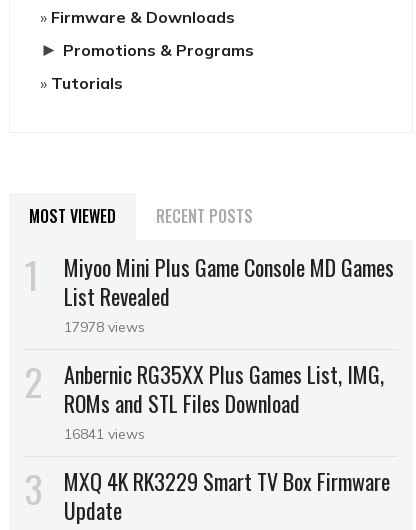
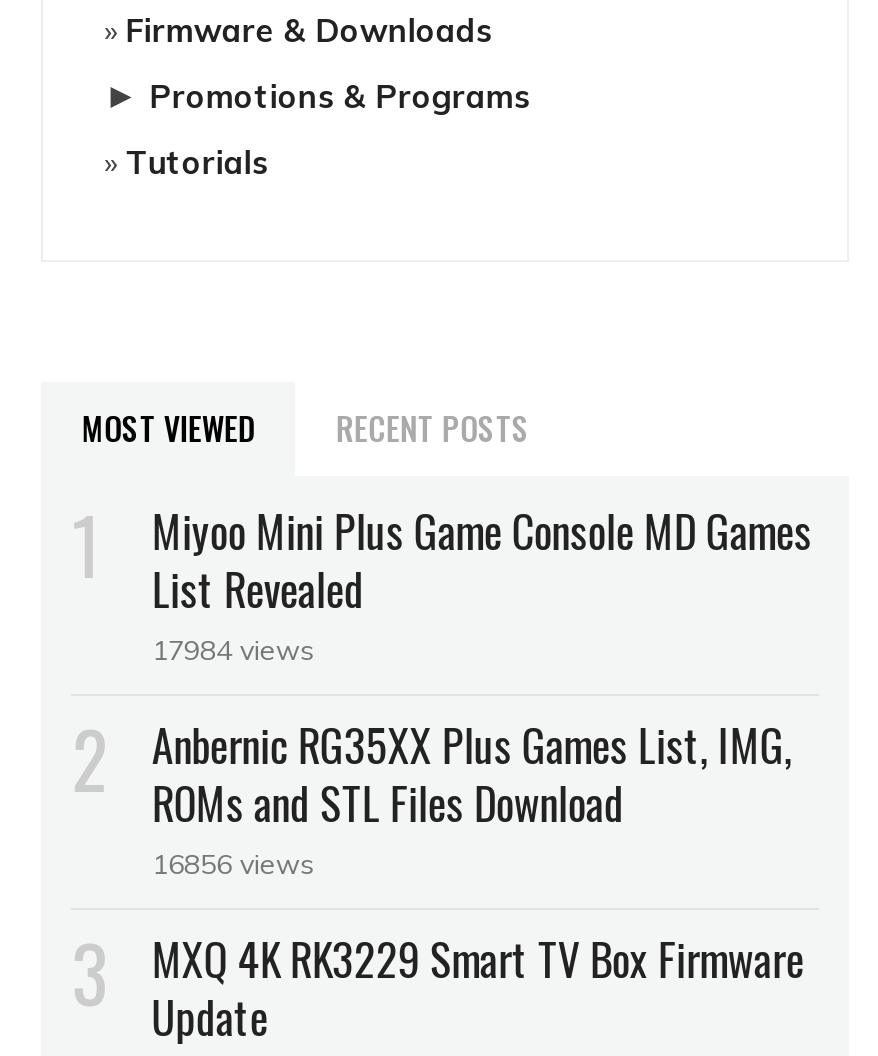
- 17978 views
+ 17984 views

- 16841 views
+ 16856 views
